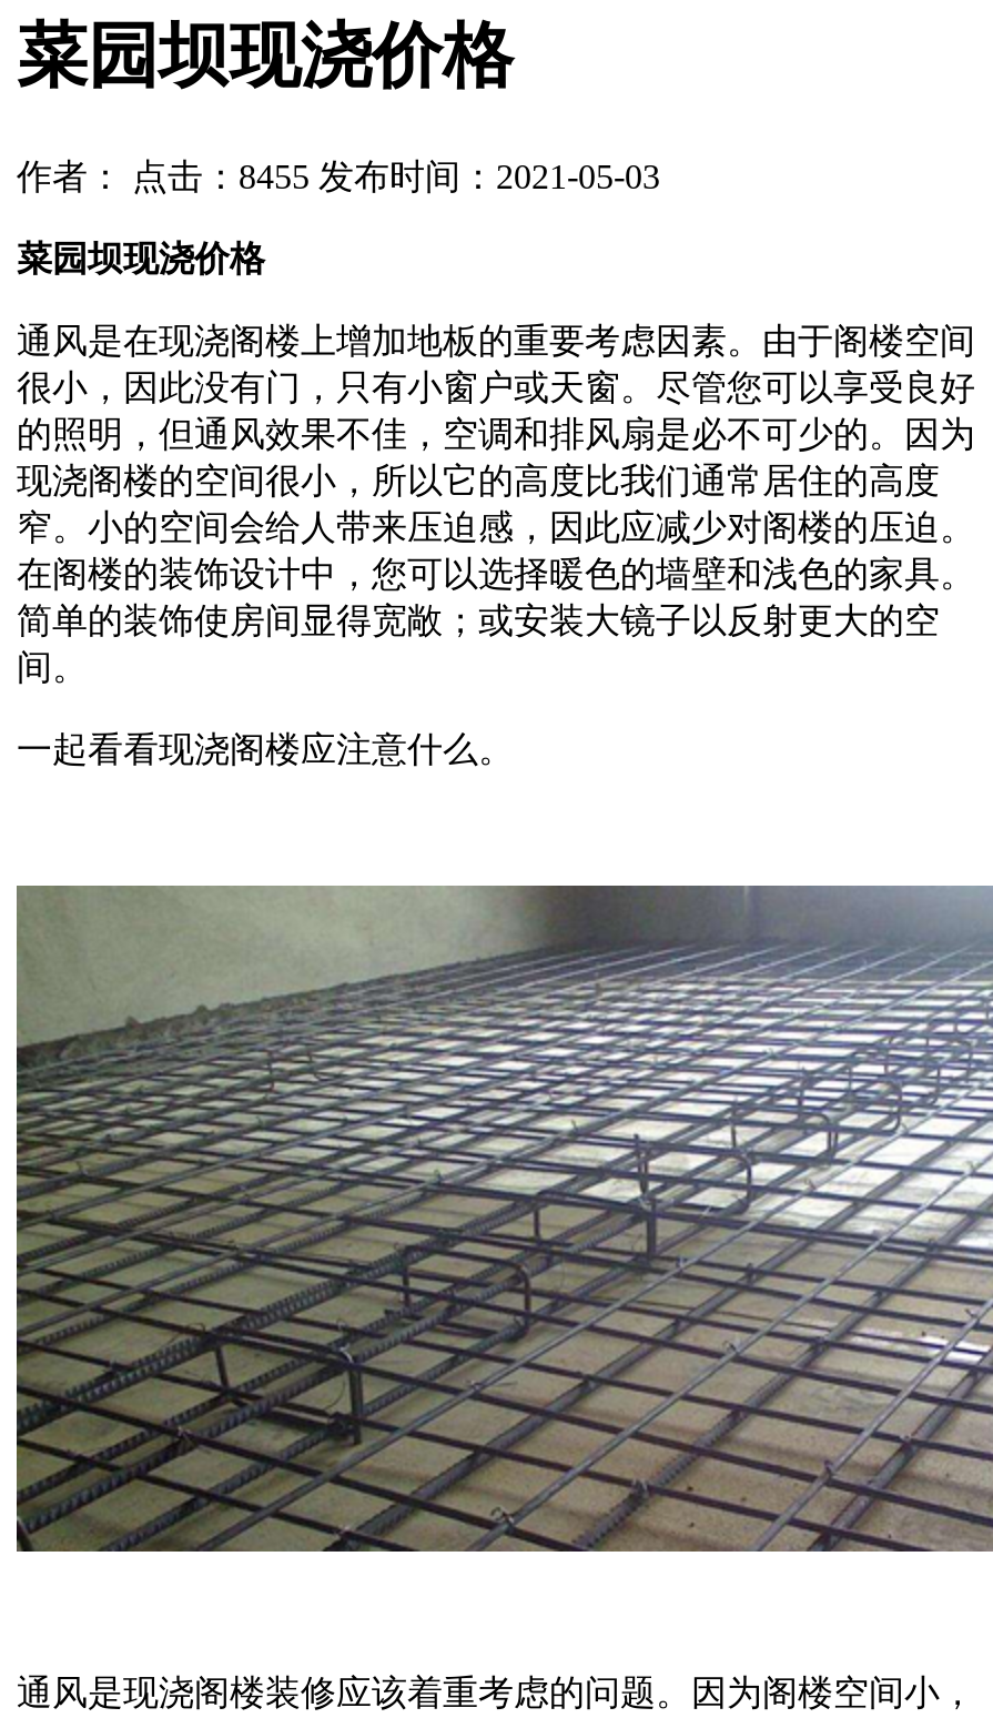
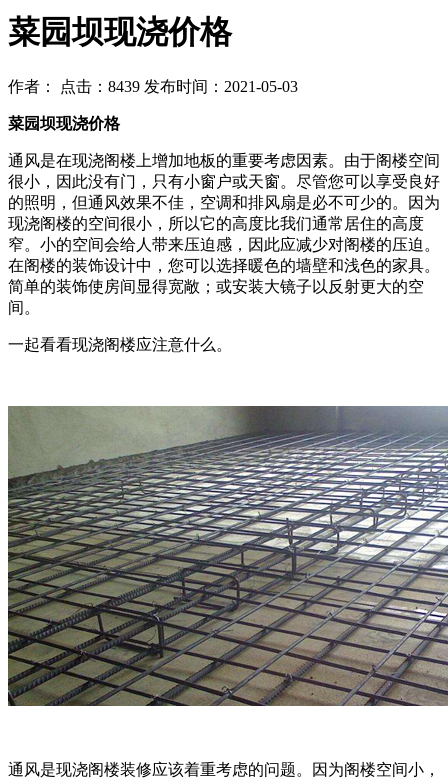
- 作者： 点击：8455 发布时间：2021-05-03
+ 作者： 点击：8439 发布时间：2021-05-03
